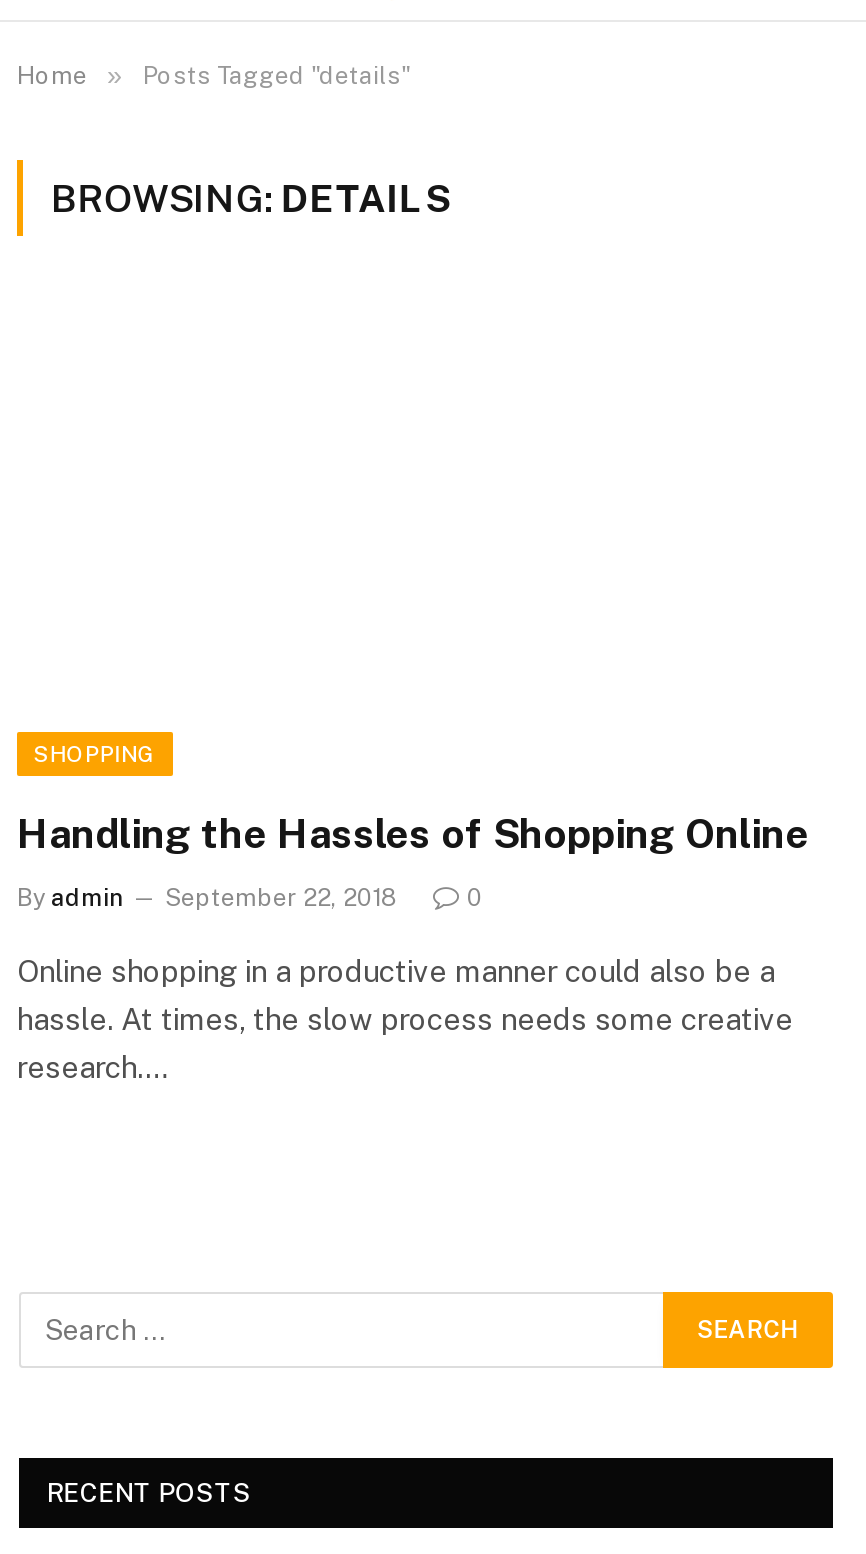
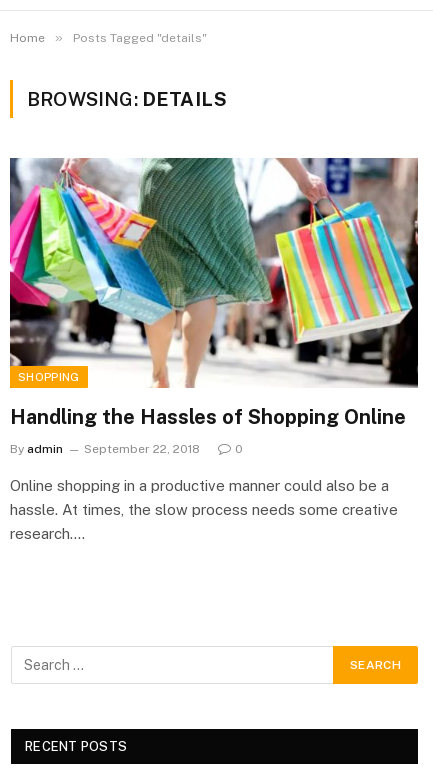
+ [image]
